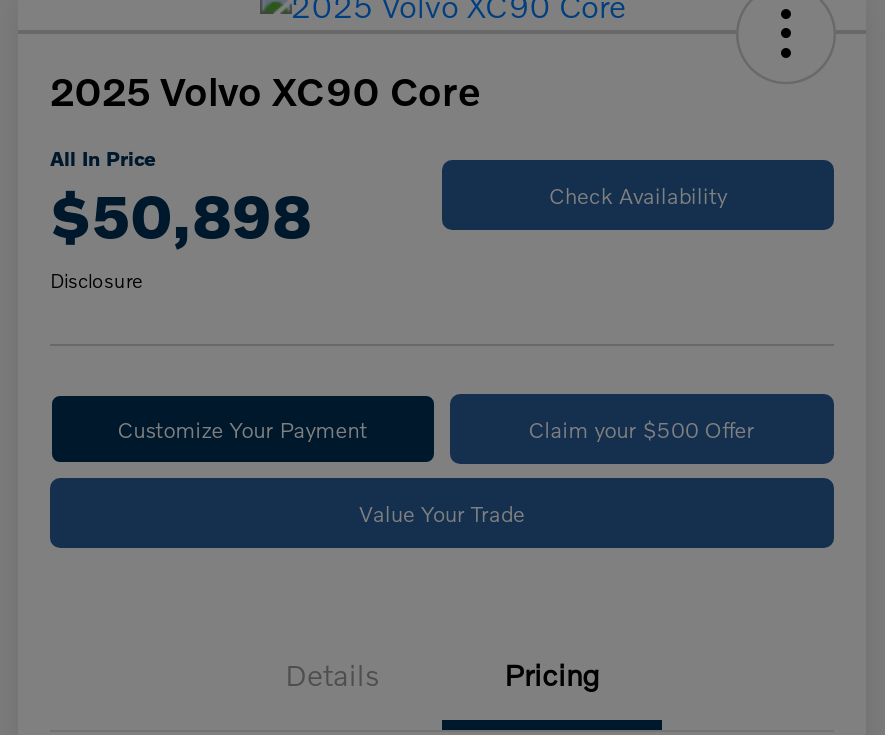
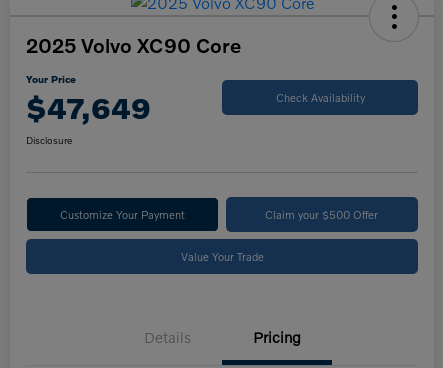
- All In Price
- $50,898
+ Your Price
+ $47,649
